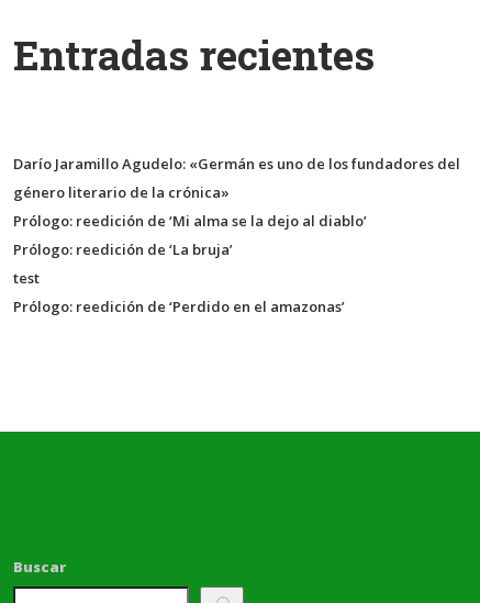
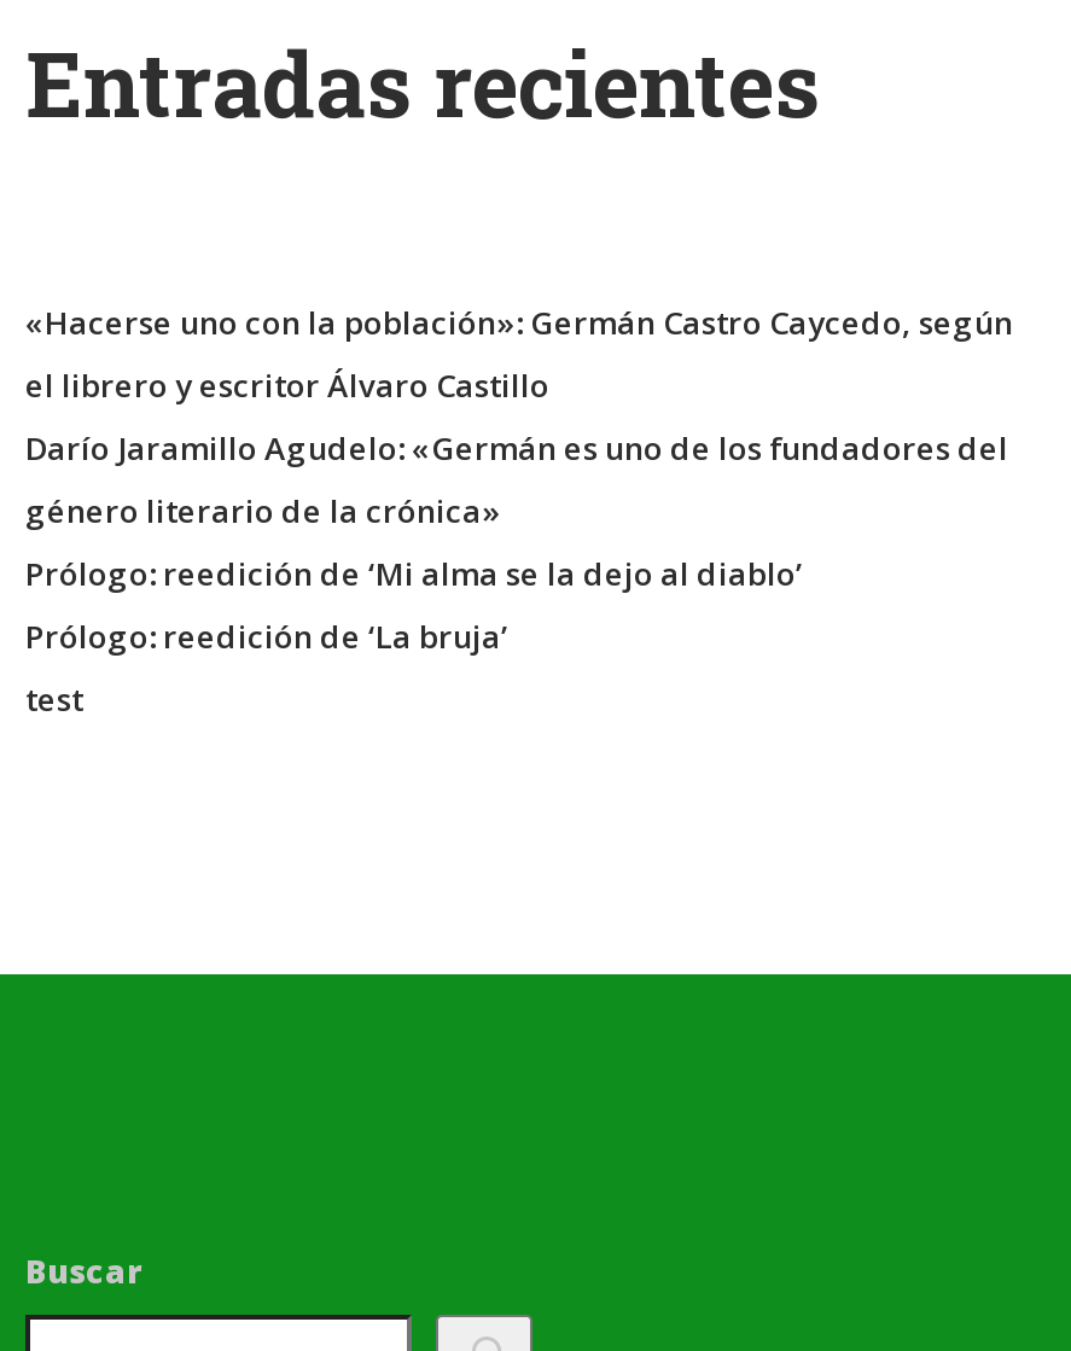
+ «Hacerse uno con la población»: Germán Castro Caycedo, según
+ el librero y escritor Álvaro Castillo

moved down: Darío Jaramillo Agudelo: «Germán es uno de los fundadores del | género literario de la crónica» | Prólogo: reedición de ‘Mi alma se la dejo al diablo’ | Prólogo: reedición de ‘La bruja’ | test

- Prólogo: reedición de ‘Perdido en el amazonas’
